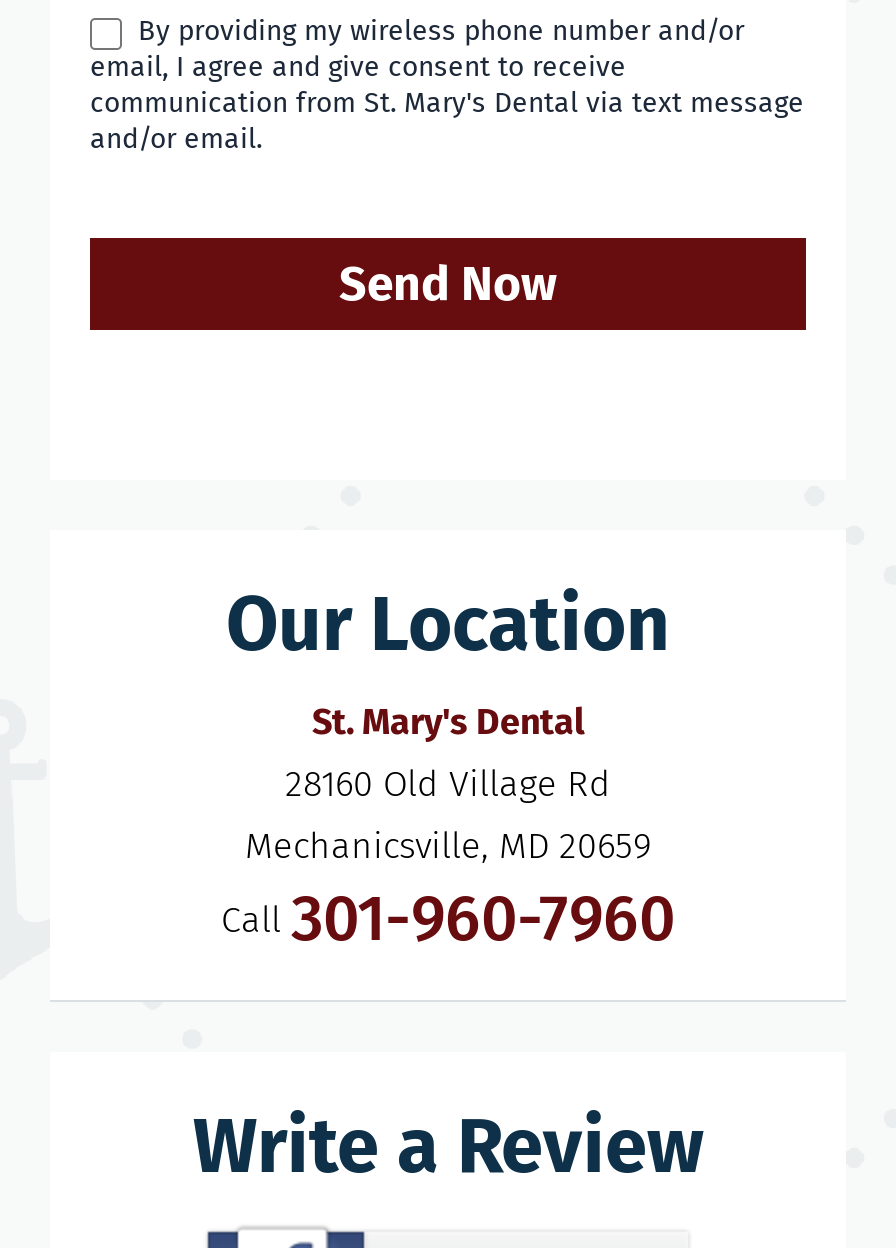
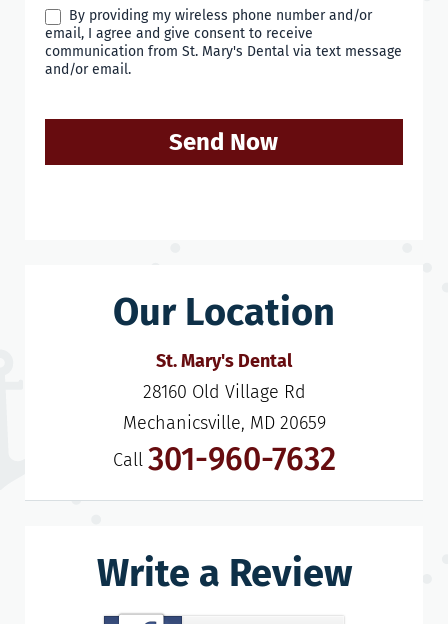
- Call301-960-7960
+ Call301-960-7632
